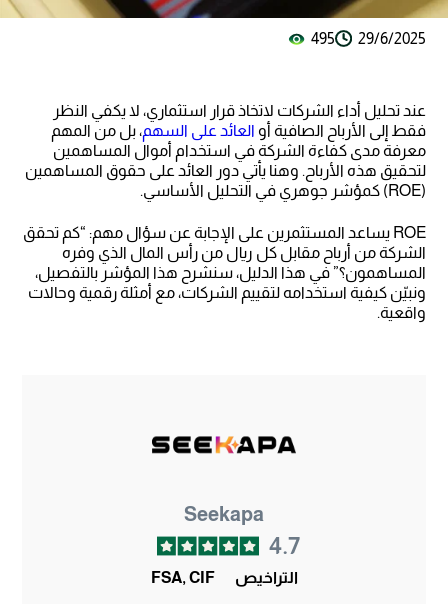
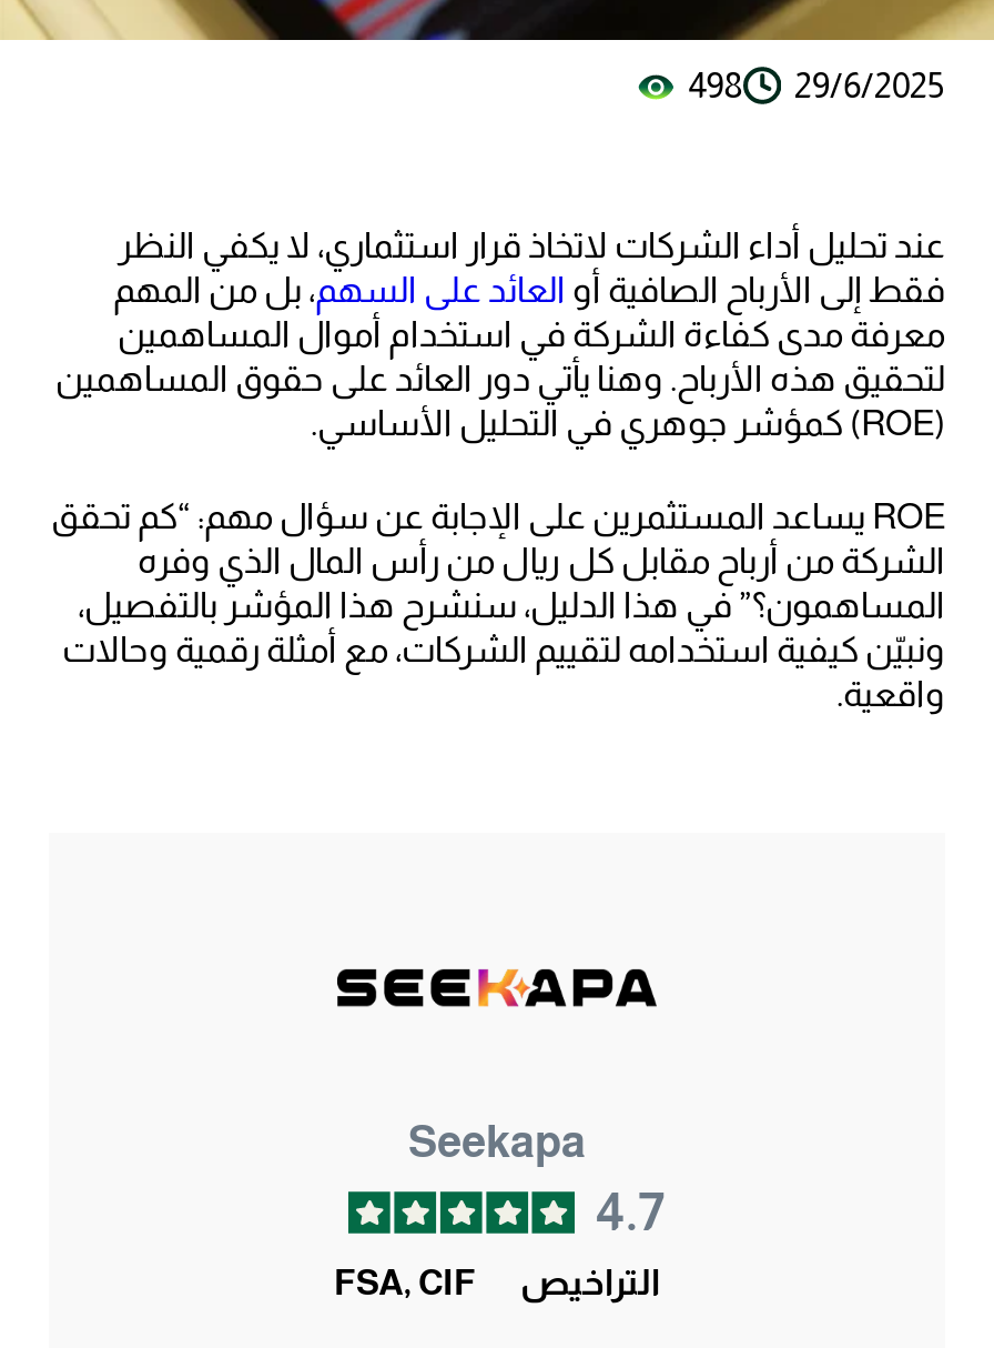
- 495 29/6/2025
+ 498 29/6/2025
